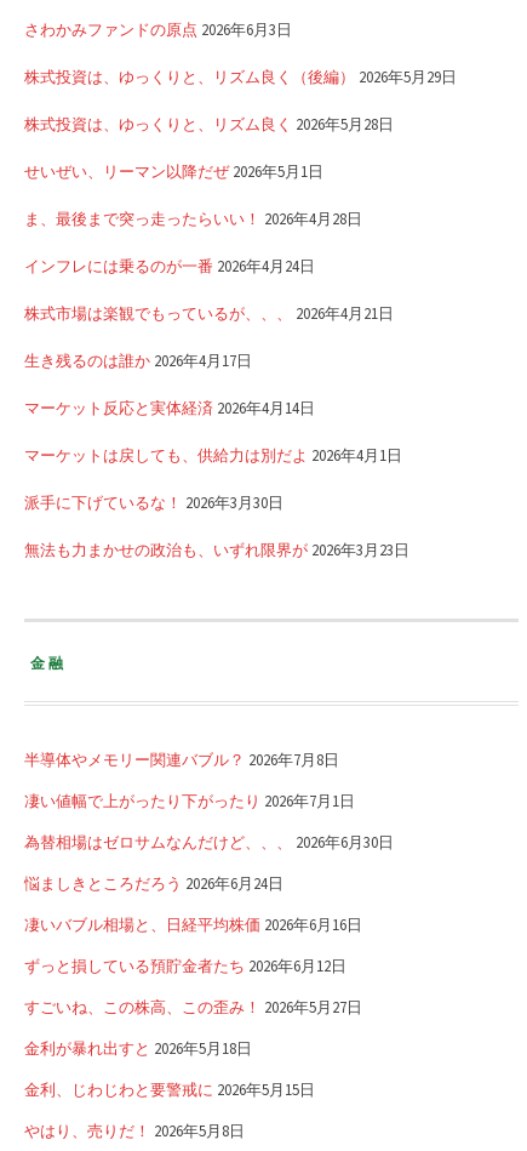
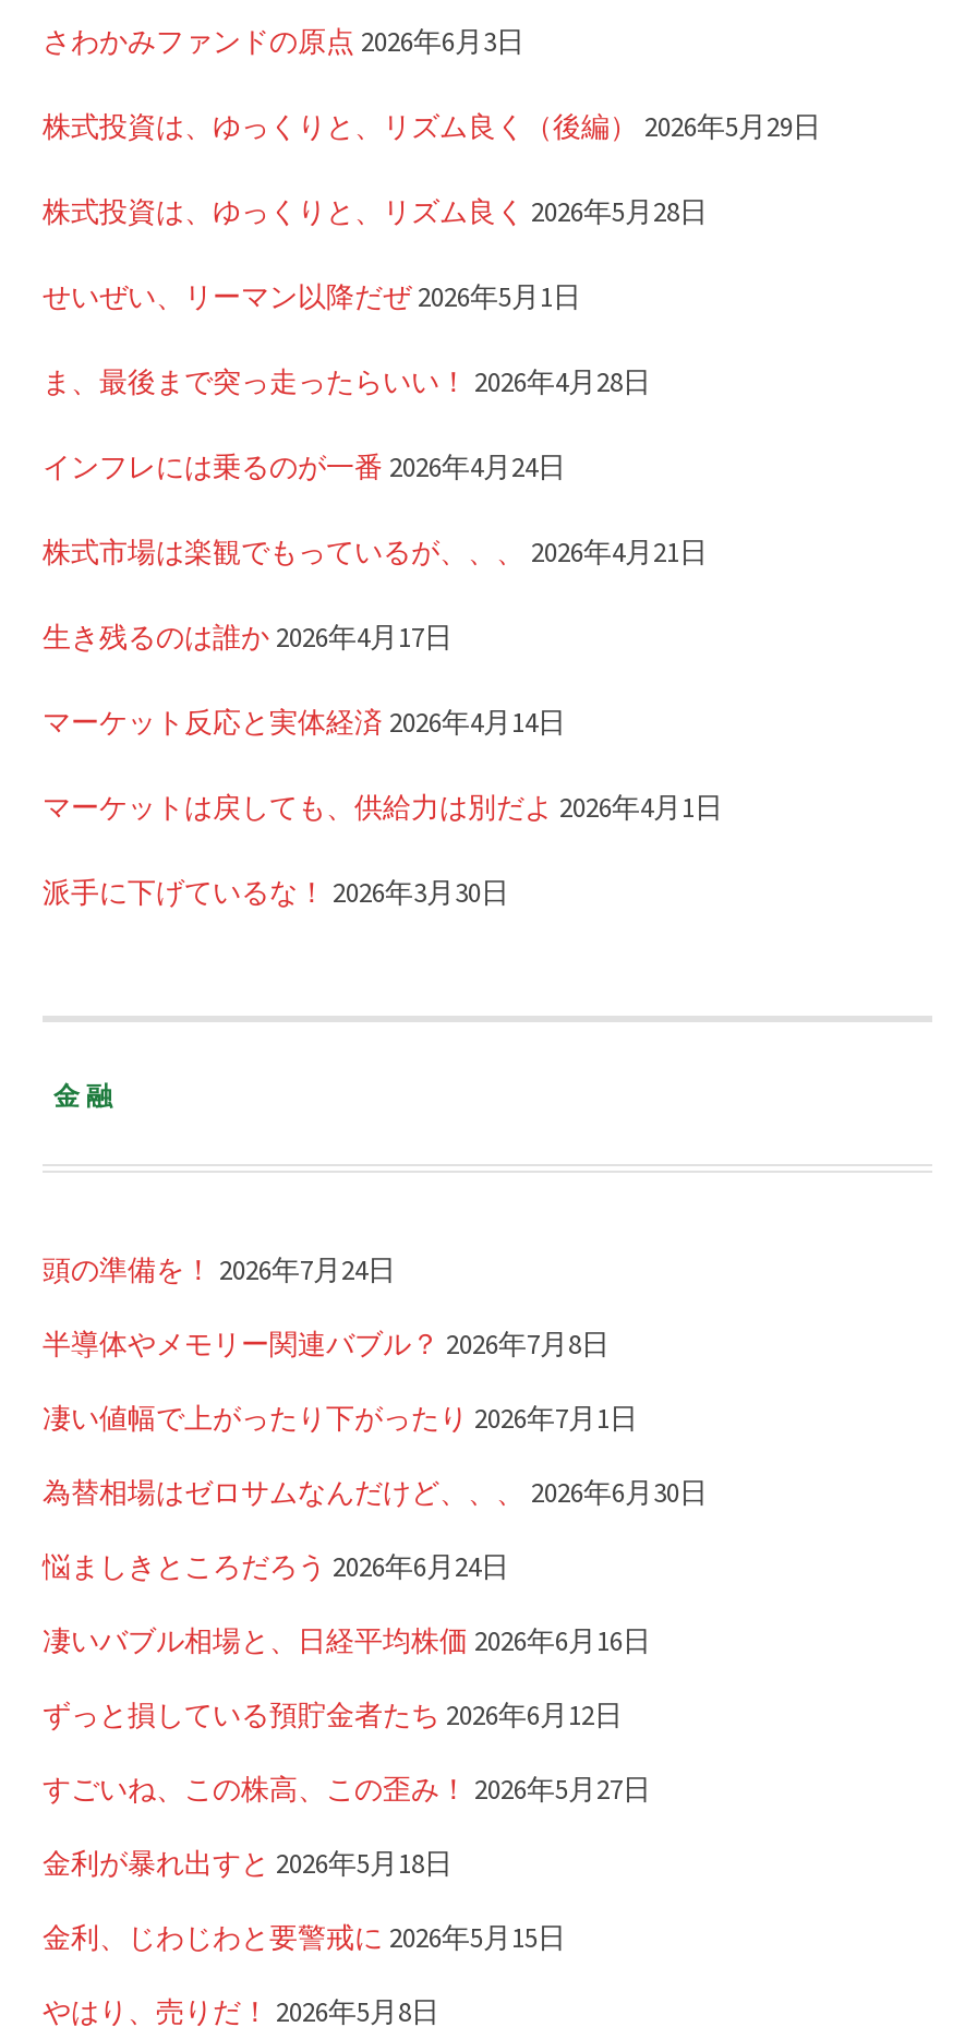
- 無法も力まかせの政治も、いずれ限界が2026年3月23日

moved up: 金融

+ 頭の準備を！2026年7月24日
